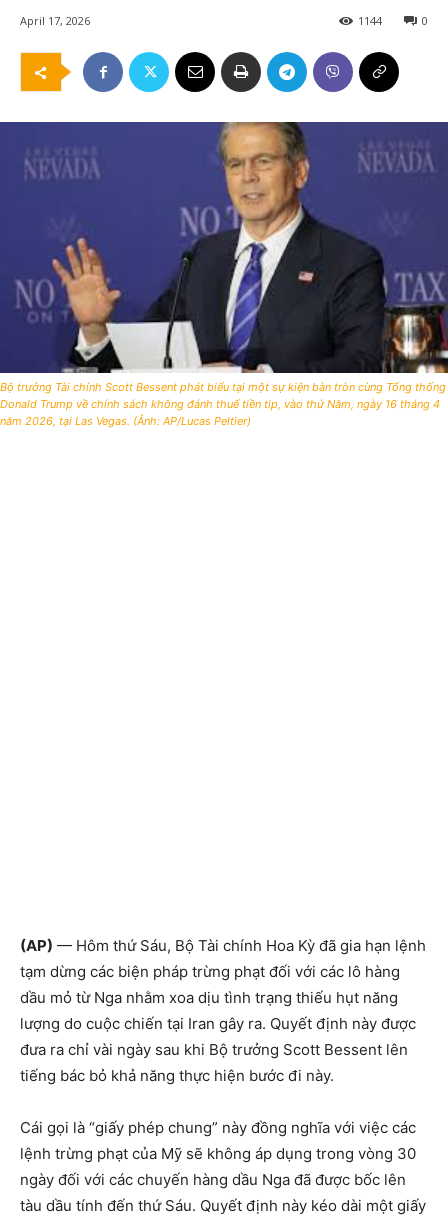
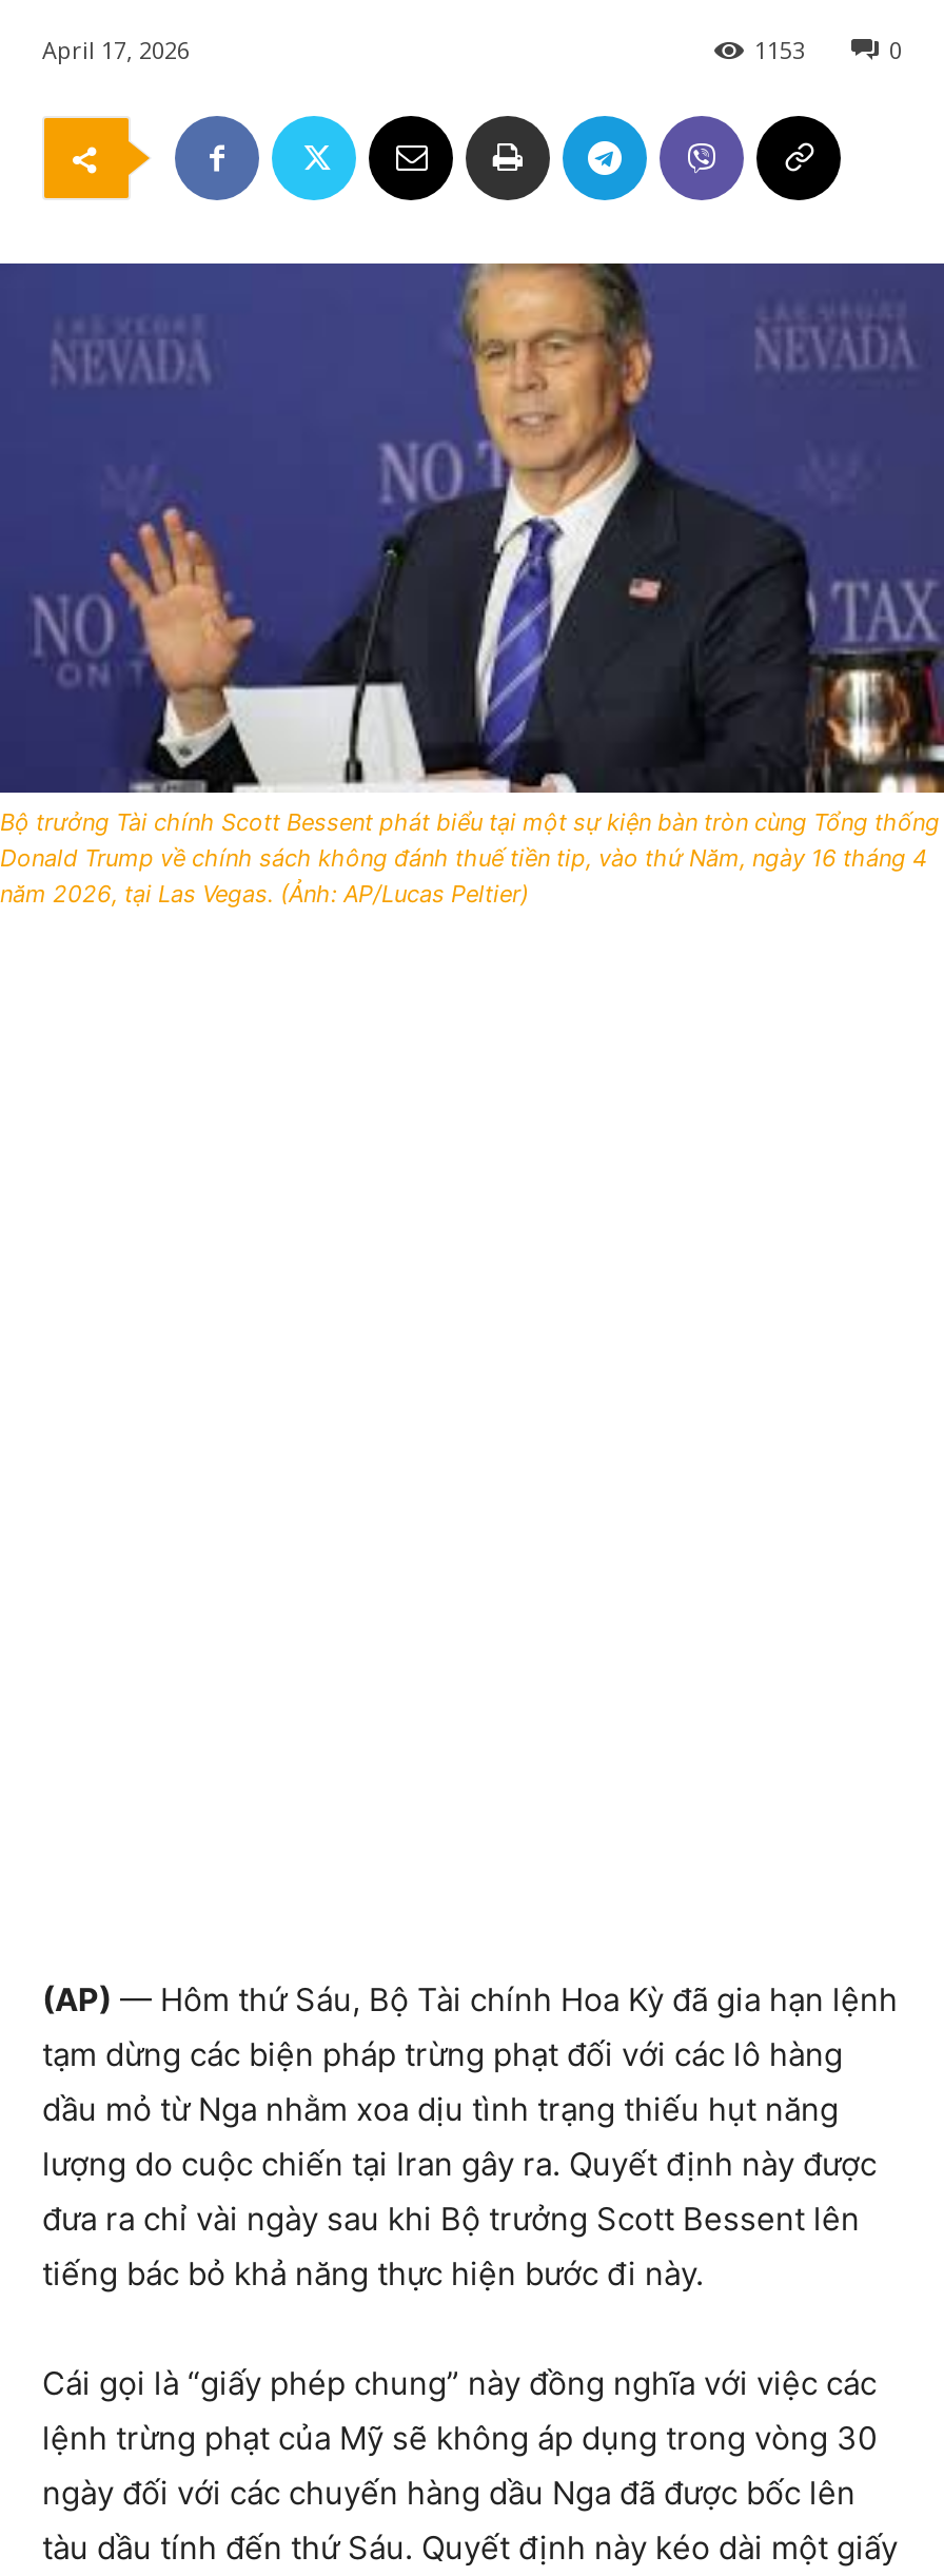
- 1144
+ 1153
